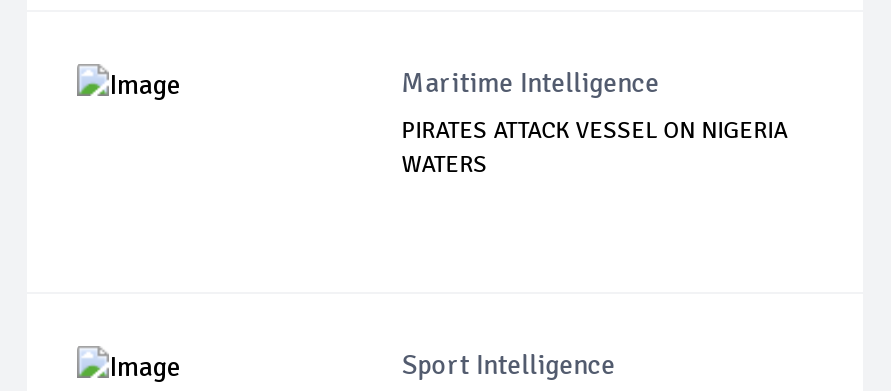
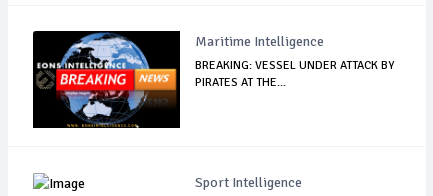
+ [image]

- PIRATES ATTACK VESSEL ON NIGERIA
- WATERS
+ BREAKING: VESSEL UNDER ATTACK BY
+ PIRATES AT THE...
